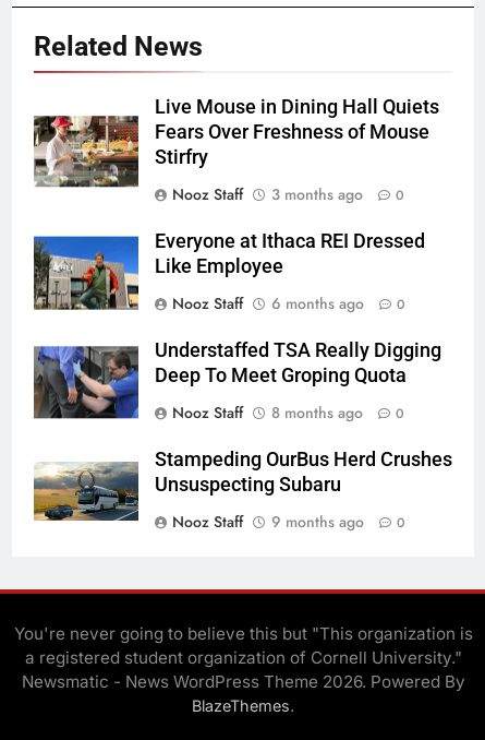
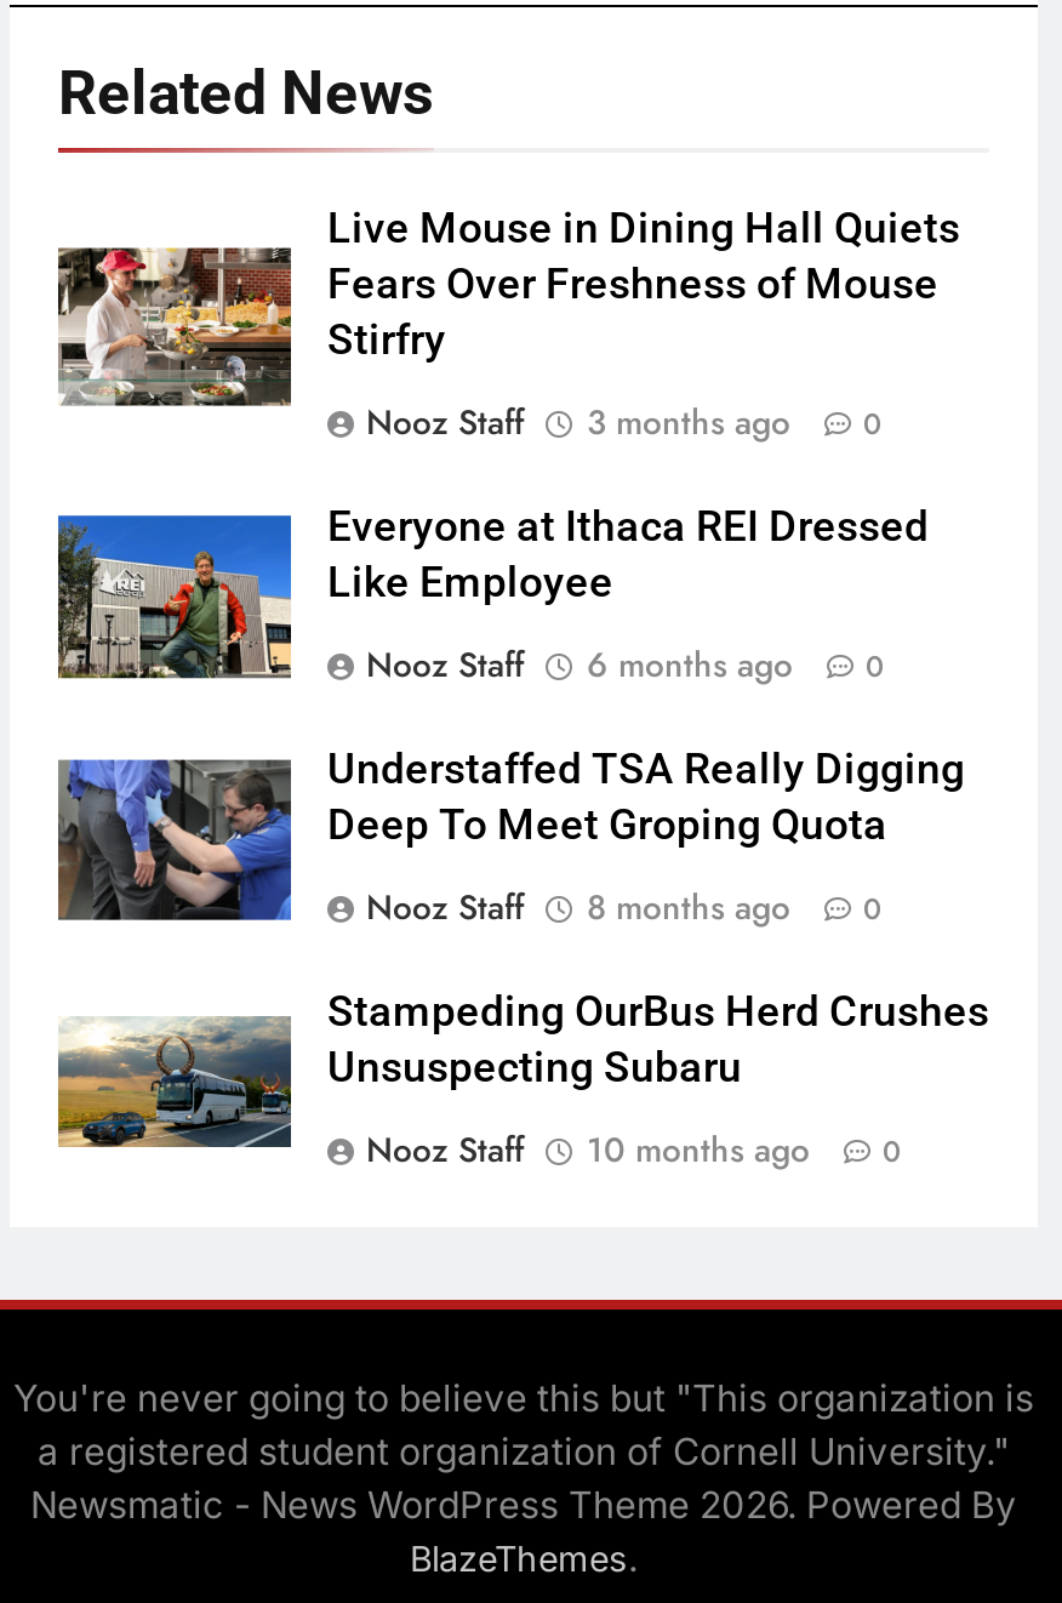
- Nooz Staff 9 months ago 0
+ Nooz Staff 10 months ago 0
